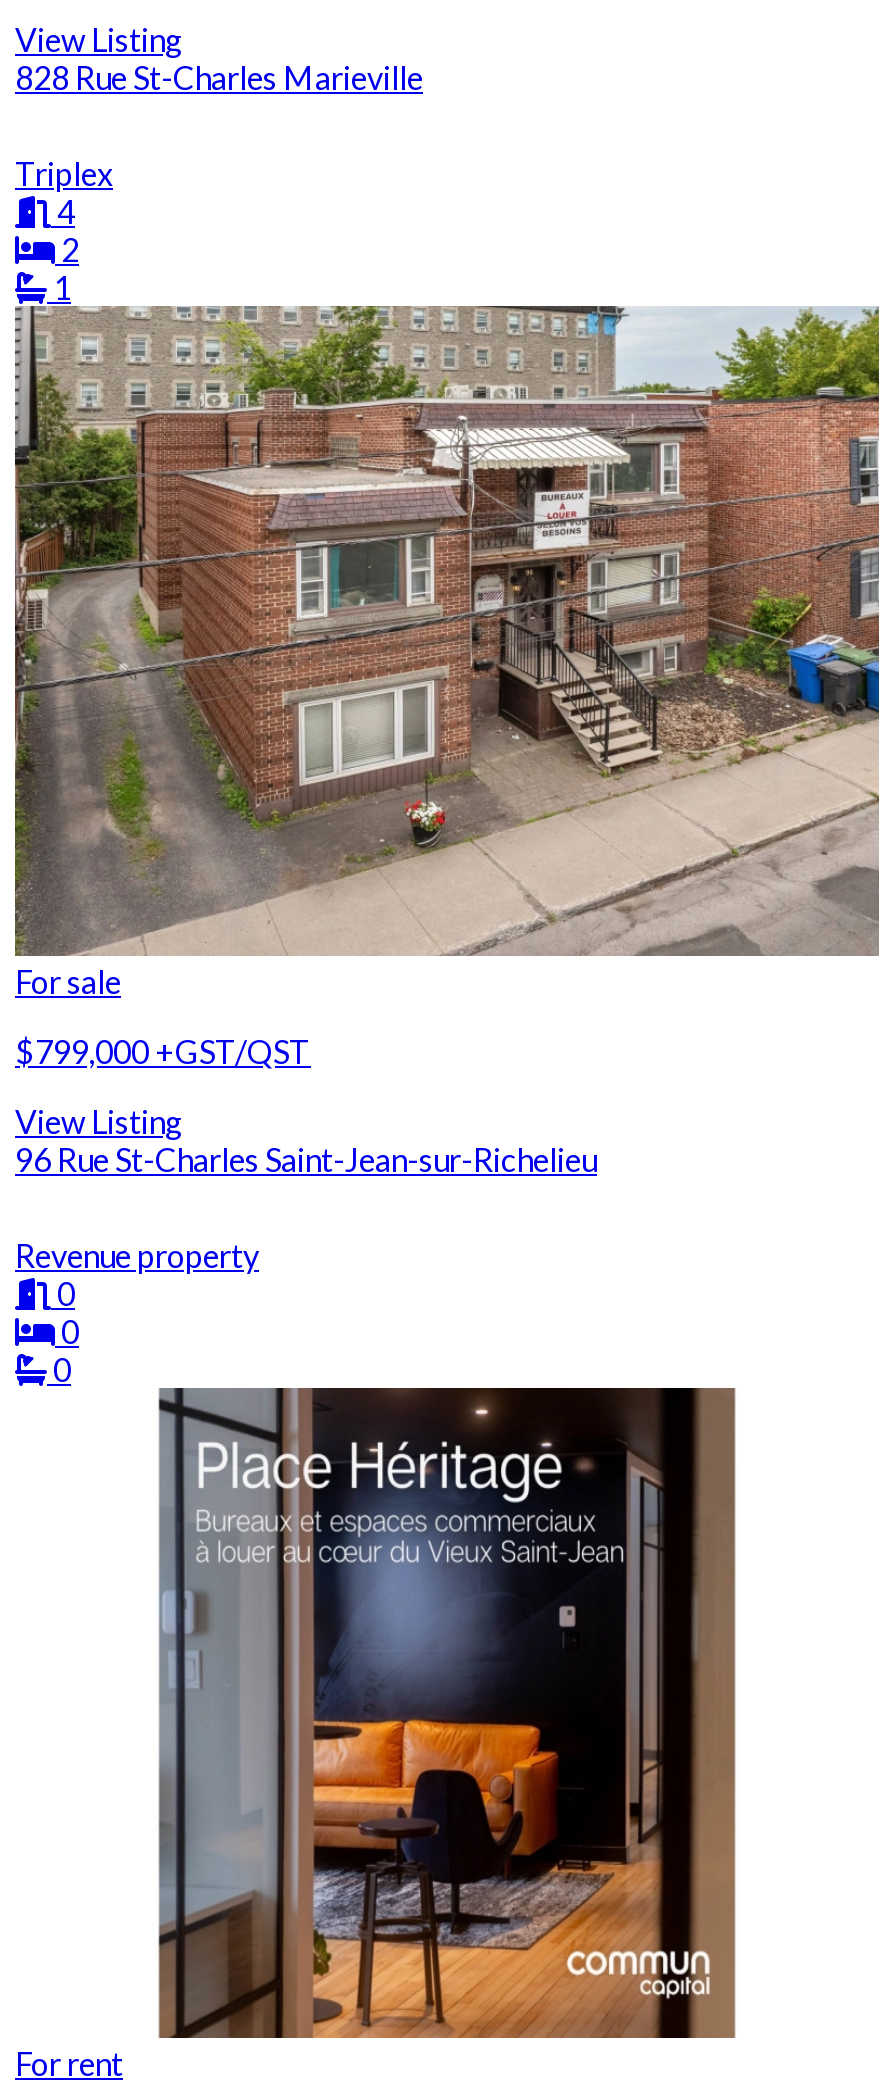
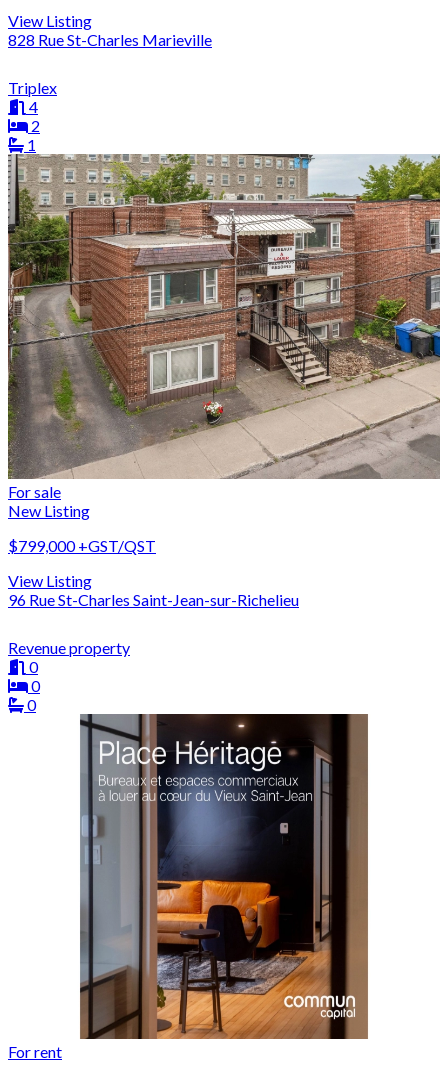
+ New Listing
